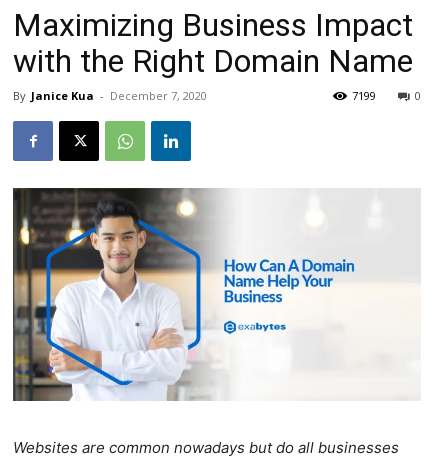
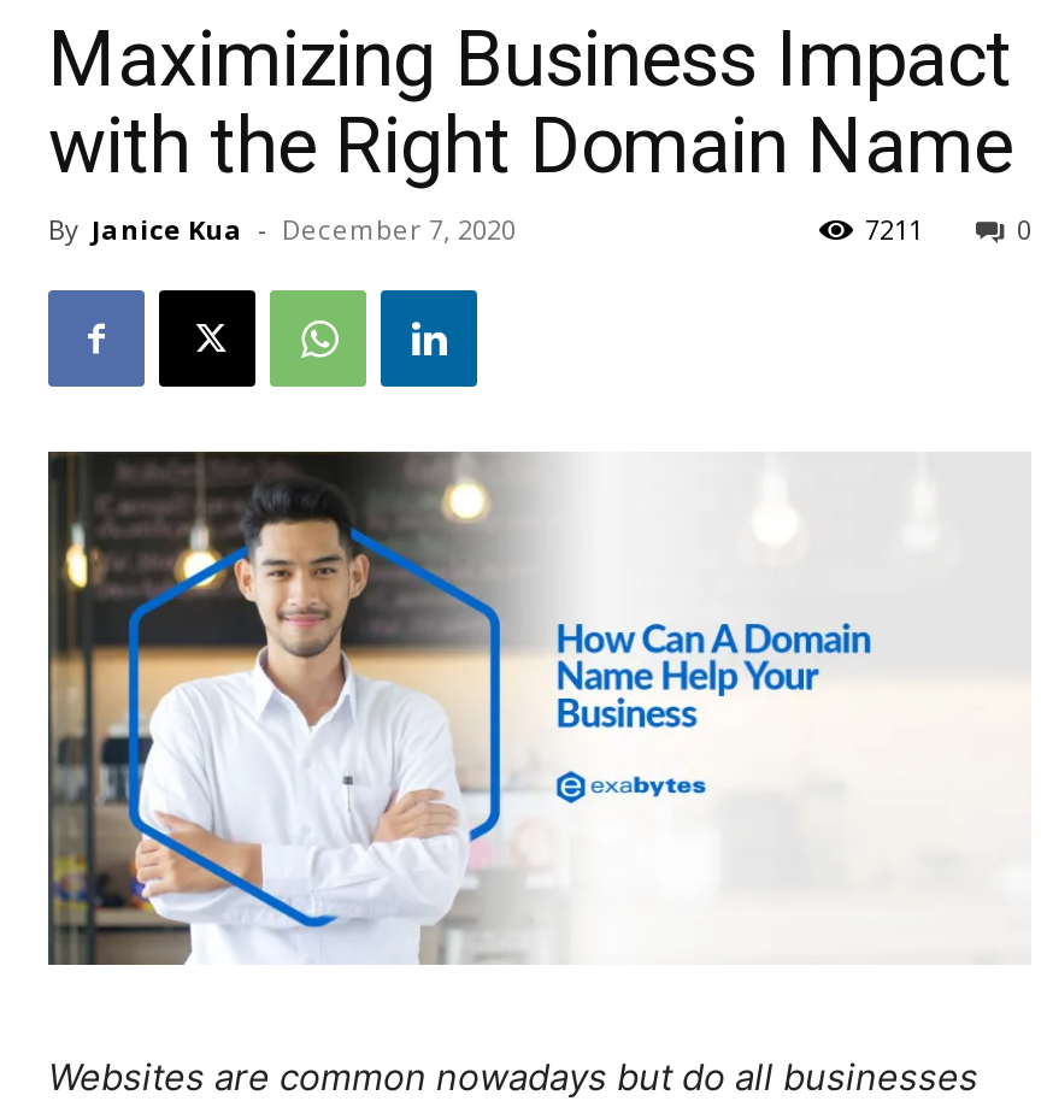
- 7199
+ 7211
